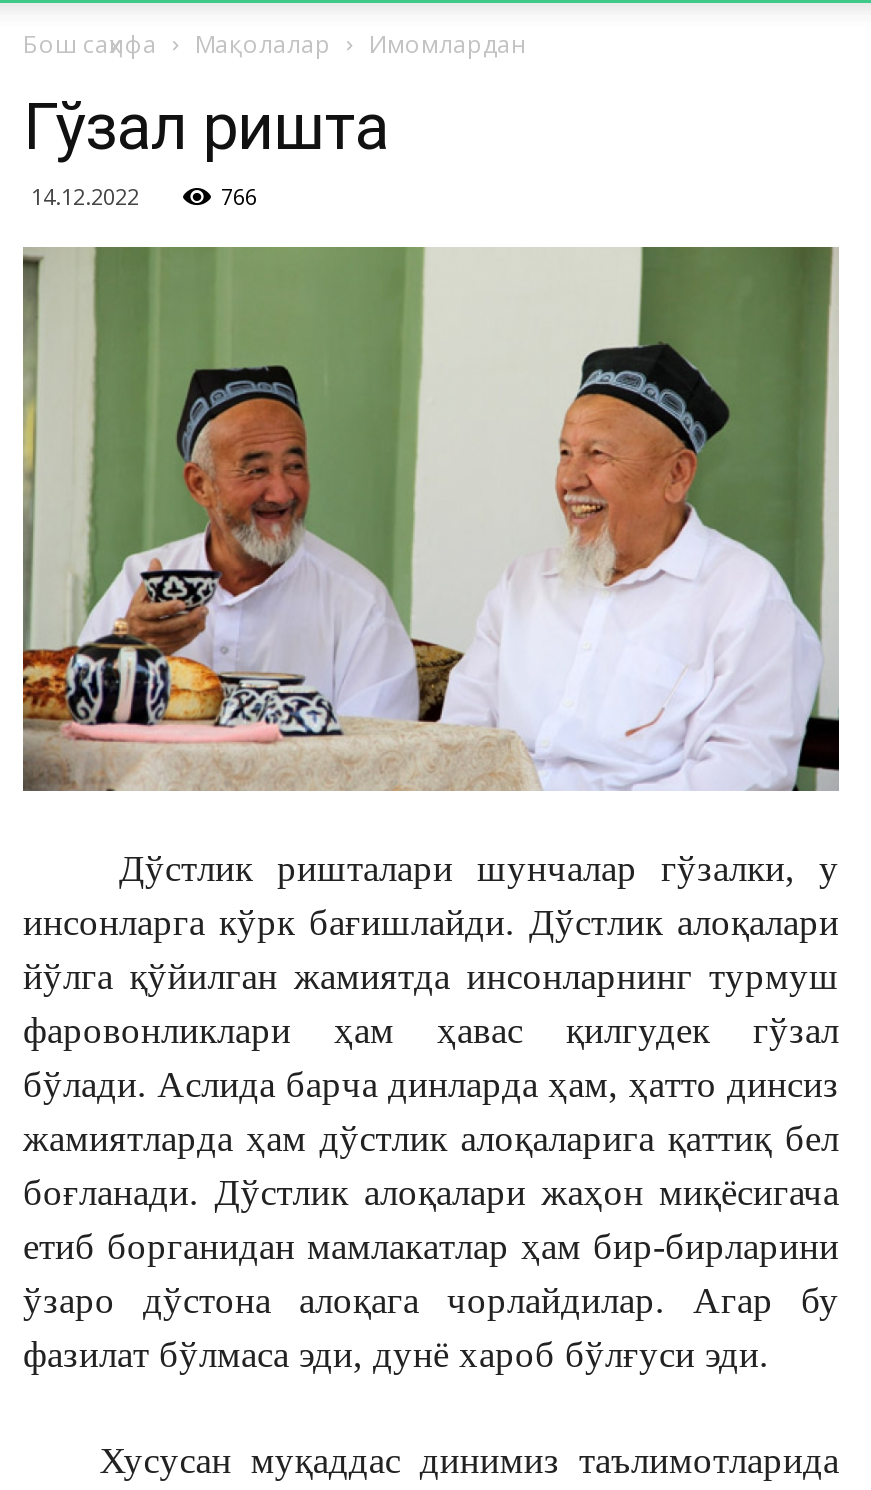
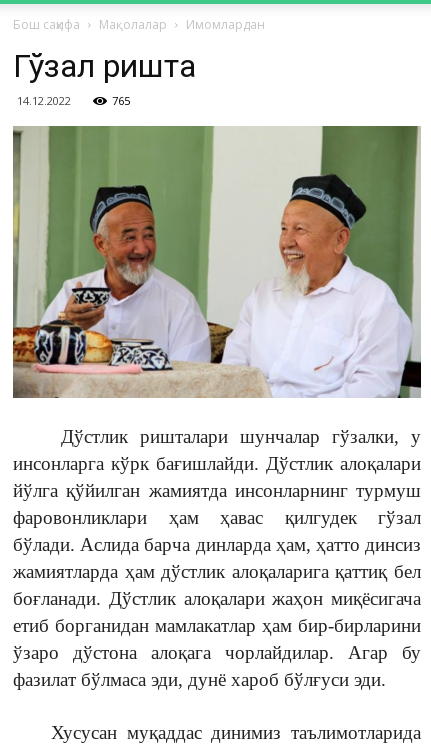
- 766
+ 765
